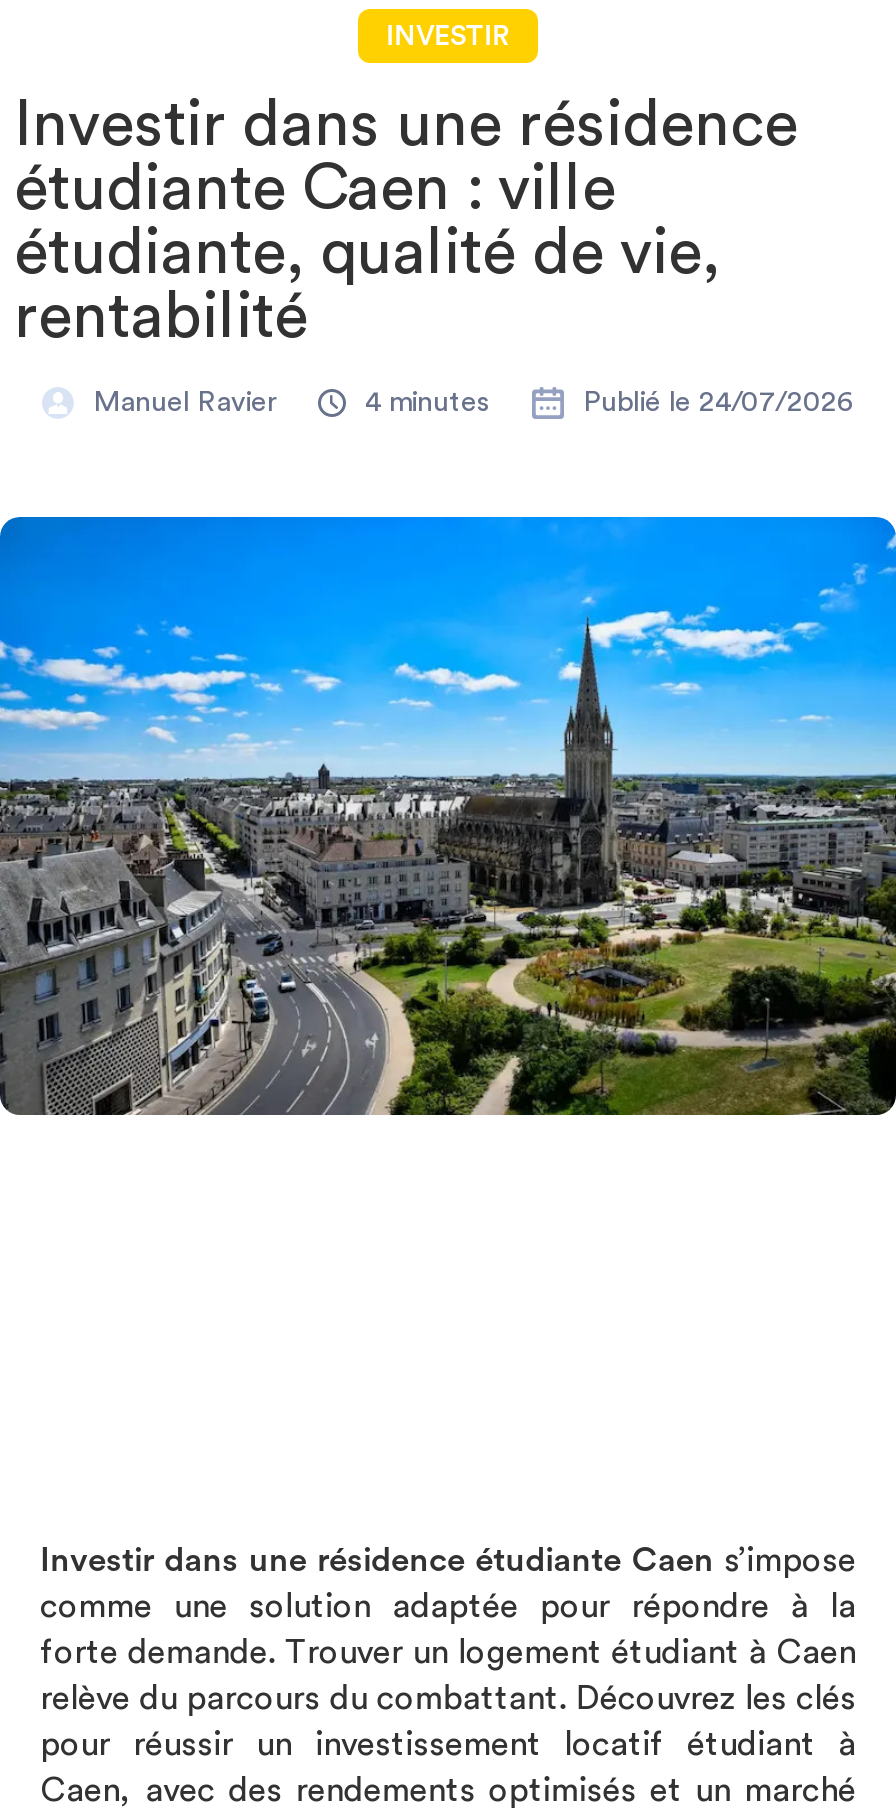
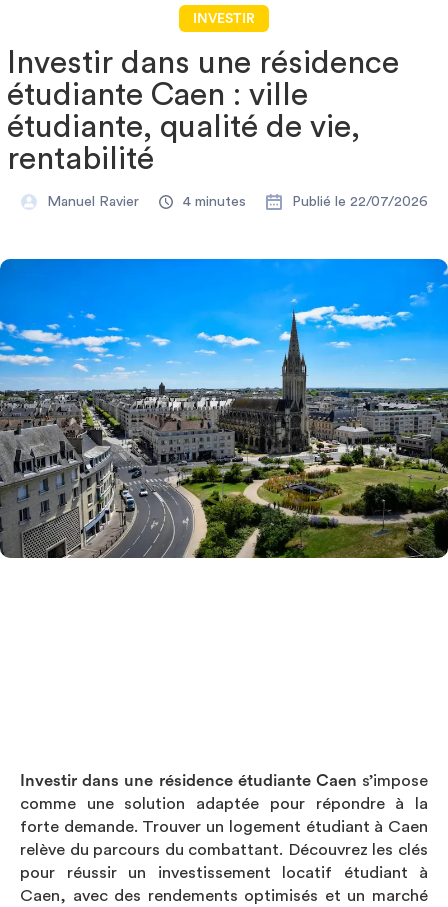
- Publié le 24/07/2026
+ Publié le 22/07/2026
